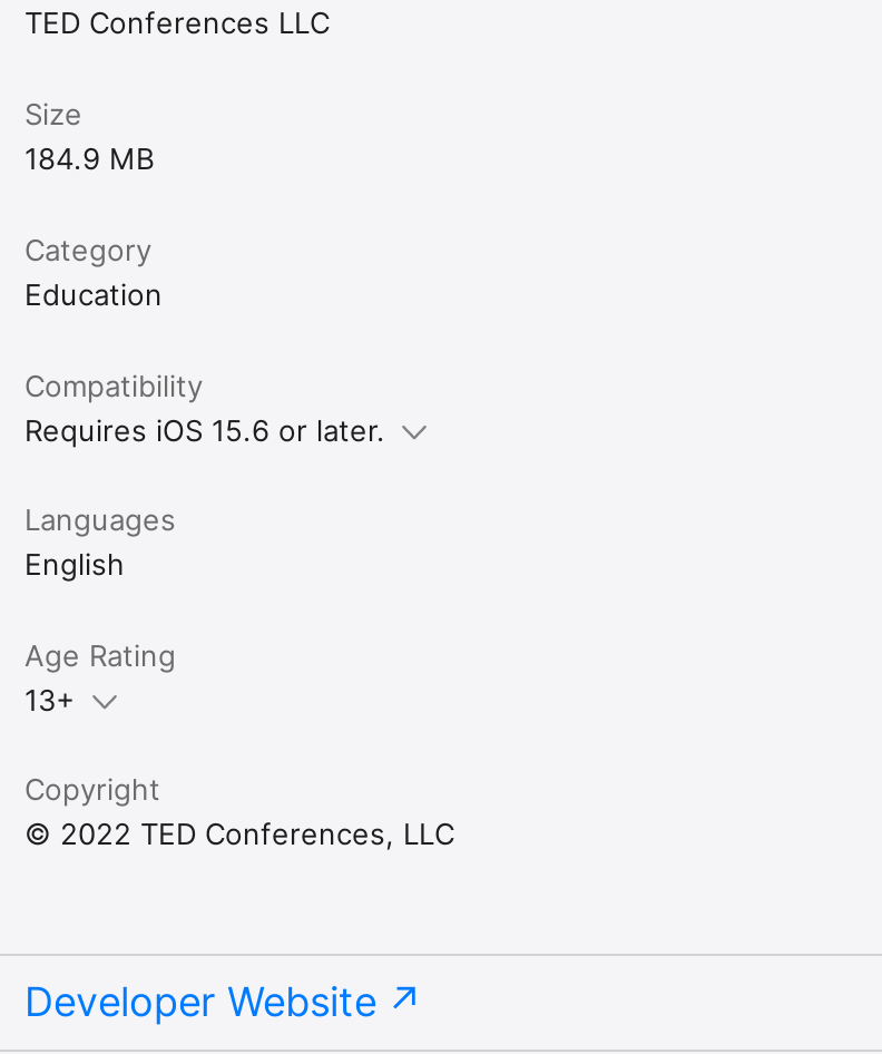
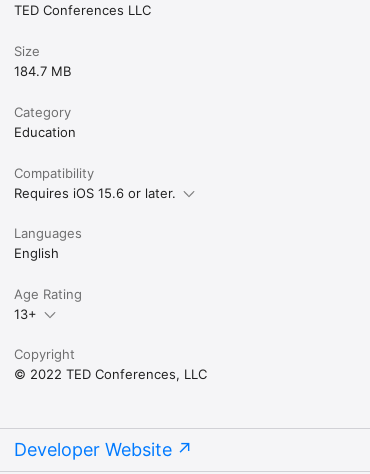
- 184.9 MB
+ 184.7 MB
